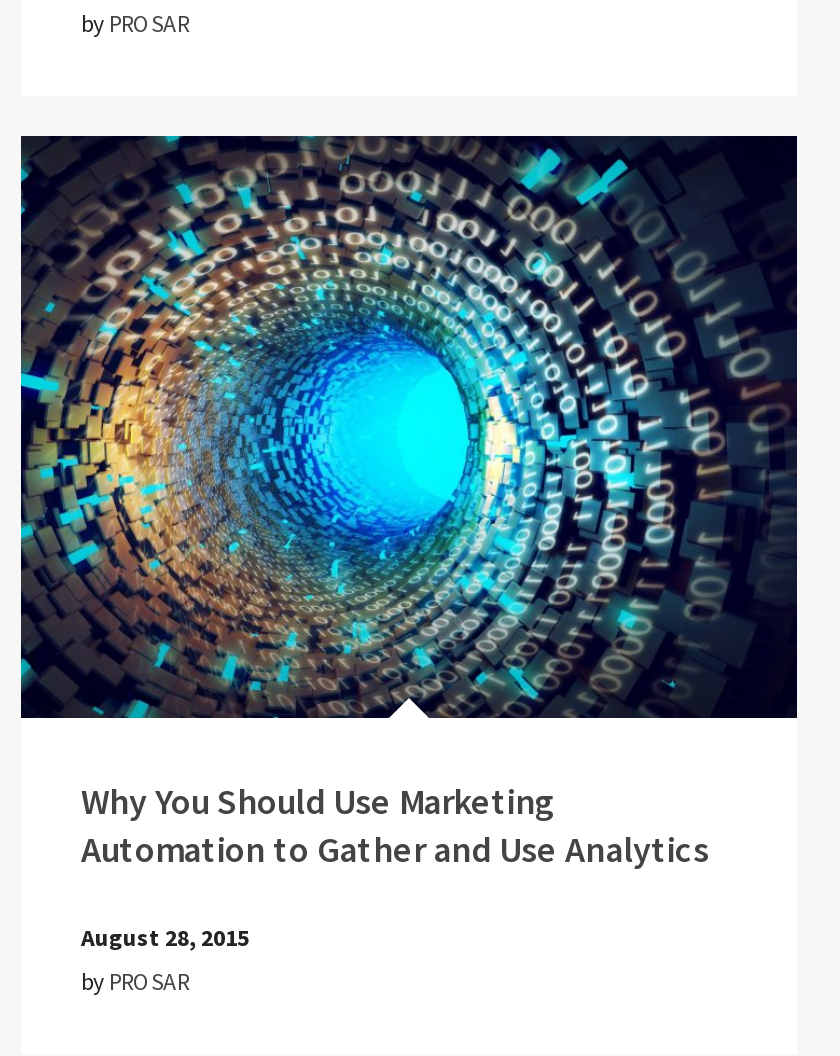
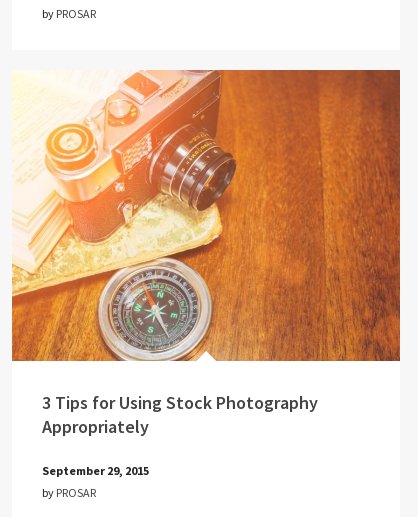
- [image]
- Why You Should Use Marketing
- Automation to Gather and Use Analytics
+ [image]
+ 3 Tips for Using Stock Photography
+ Appropriately

- August 28, 2015
+ September 29, 2015
